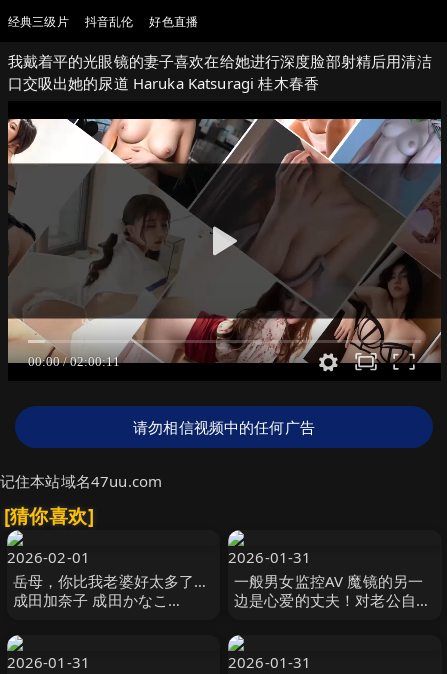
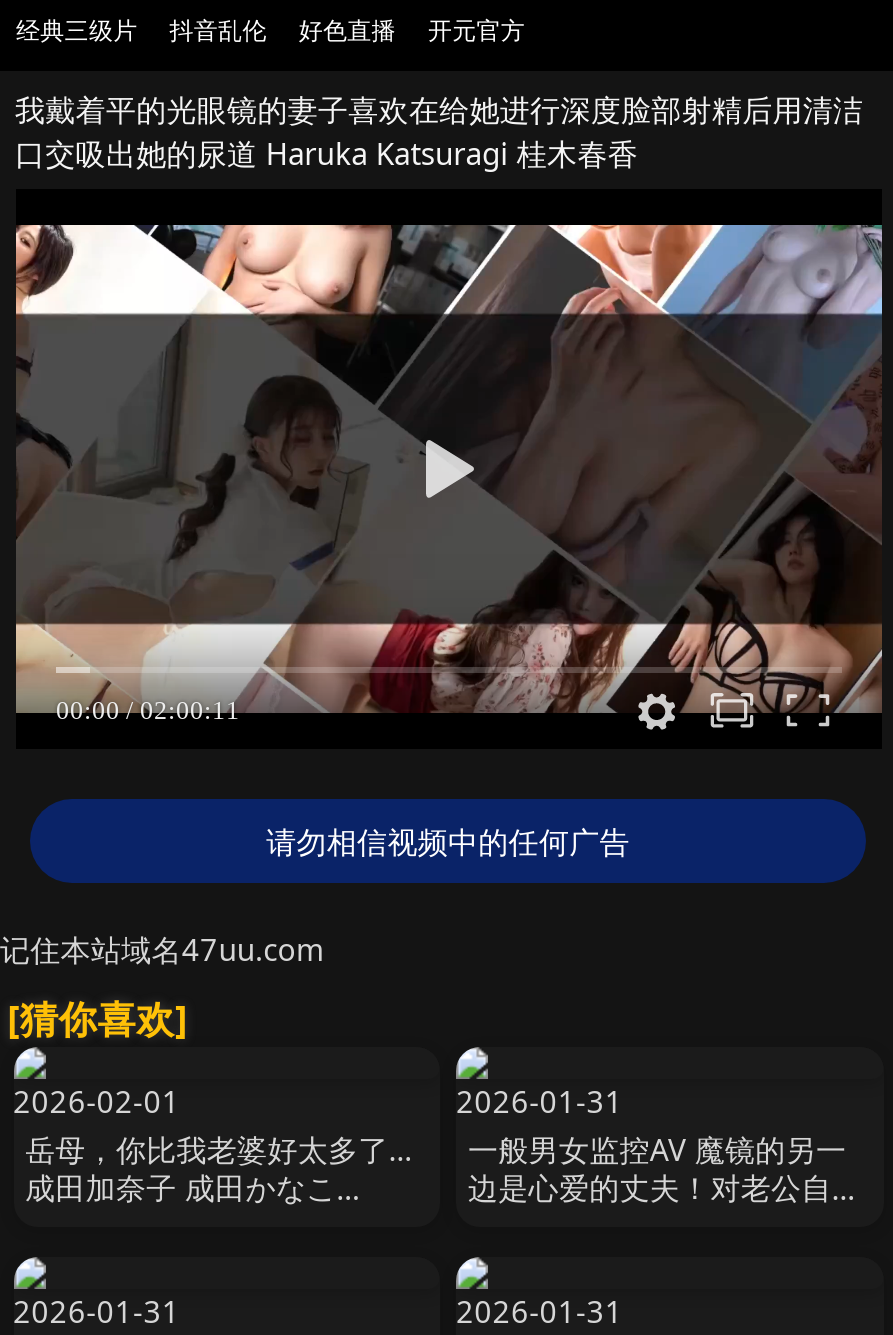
+ 开元官方
